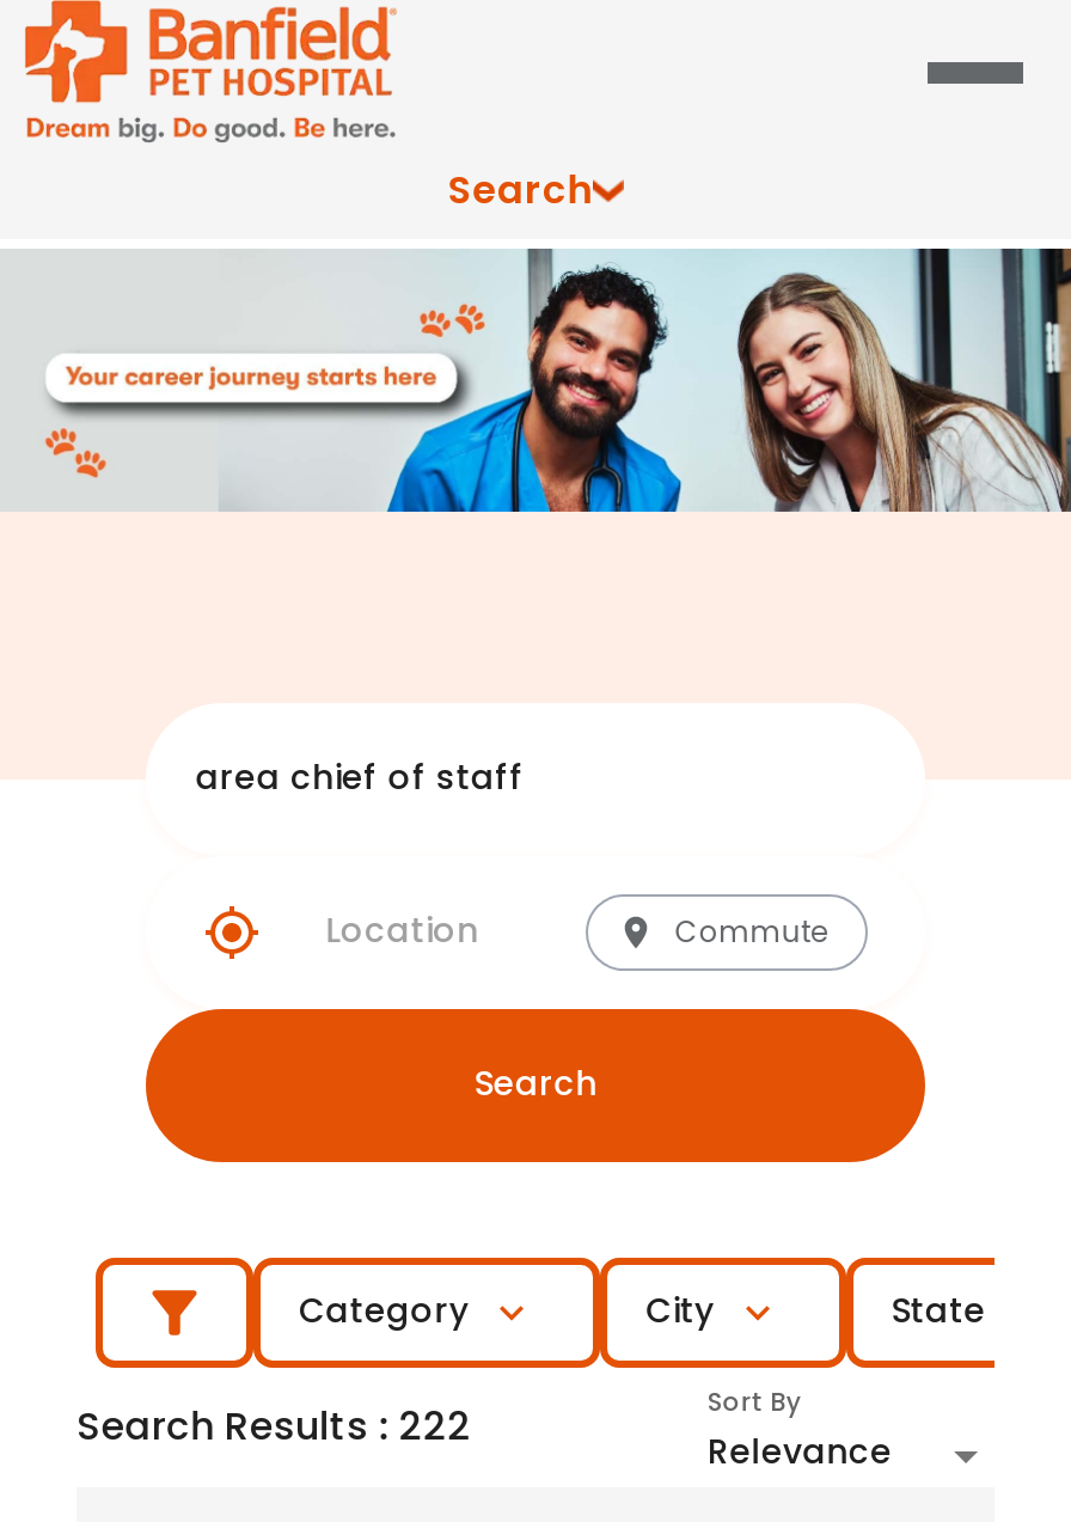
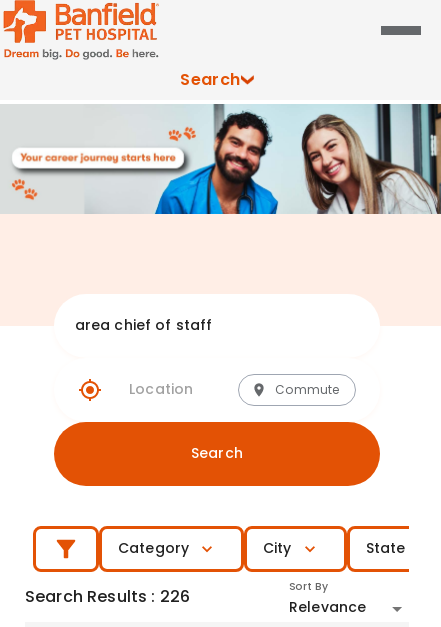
- Search Results: 222
+ Search Results: 226
